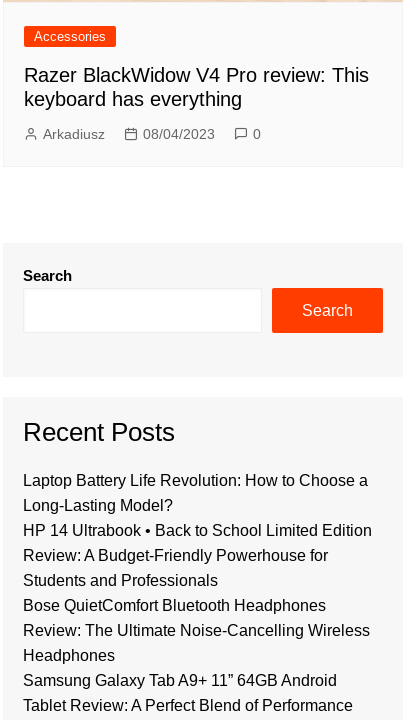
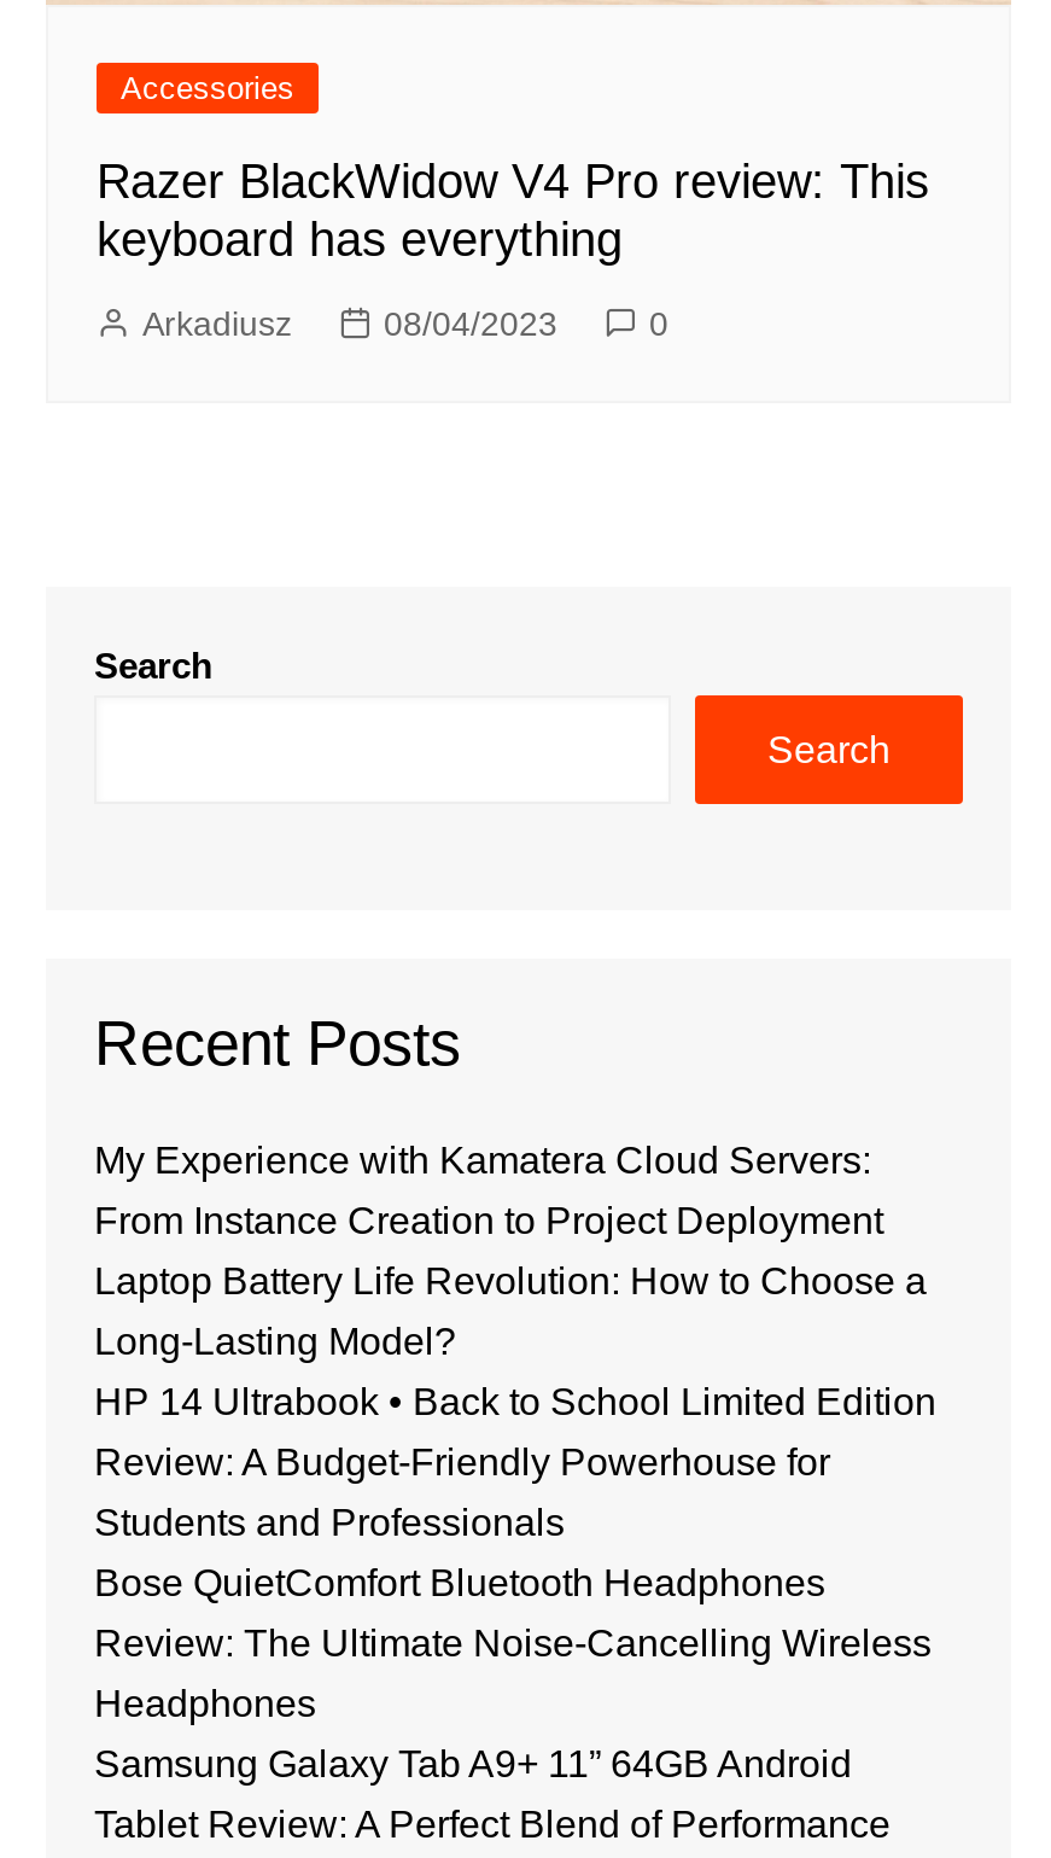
+ My Experience with Kamatera Cloud Servers:
+ From Instance Creation to Project Deployment
